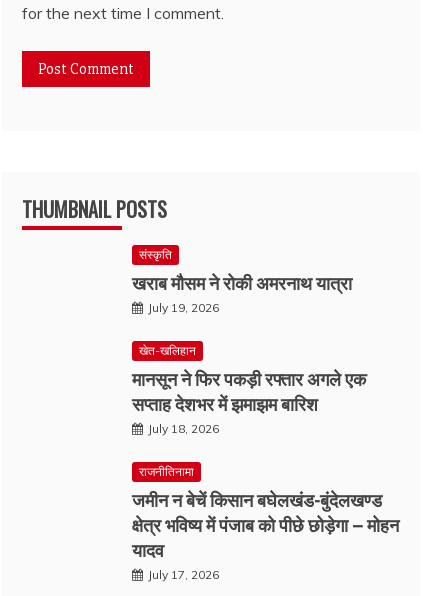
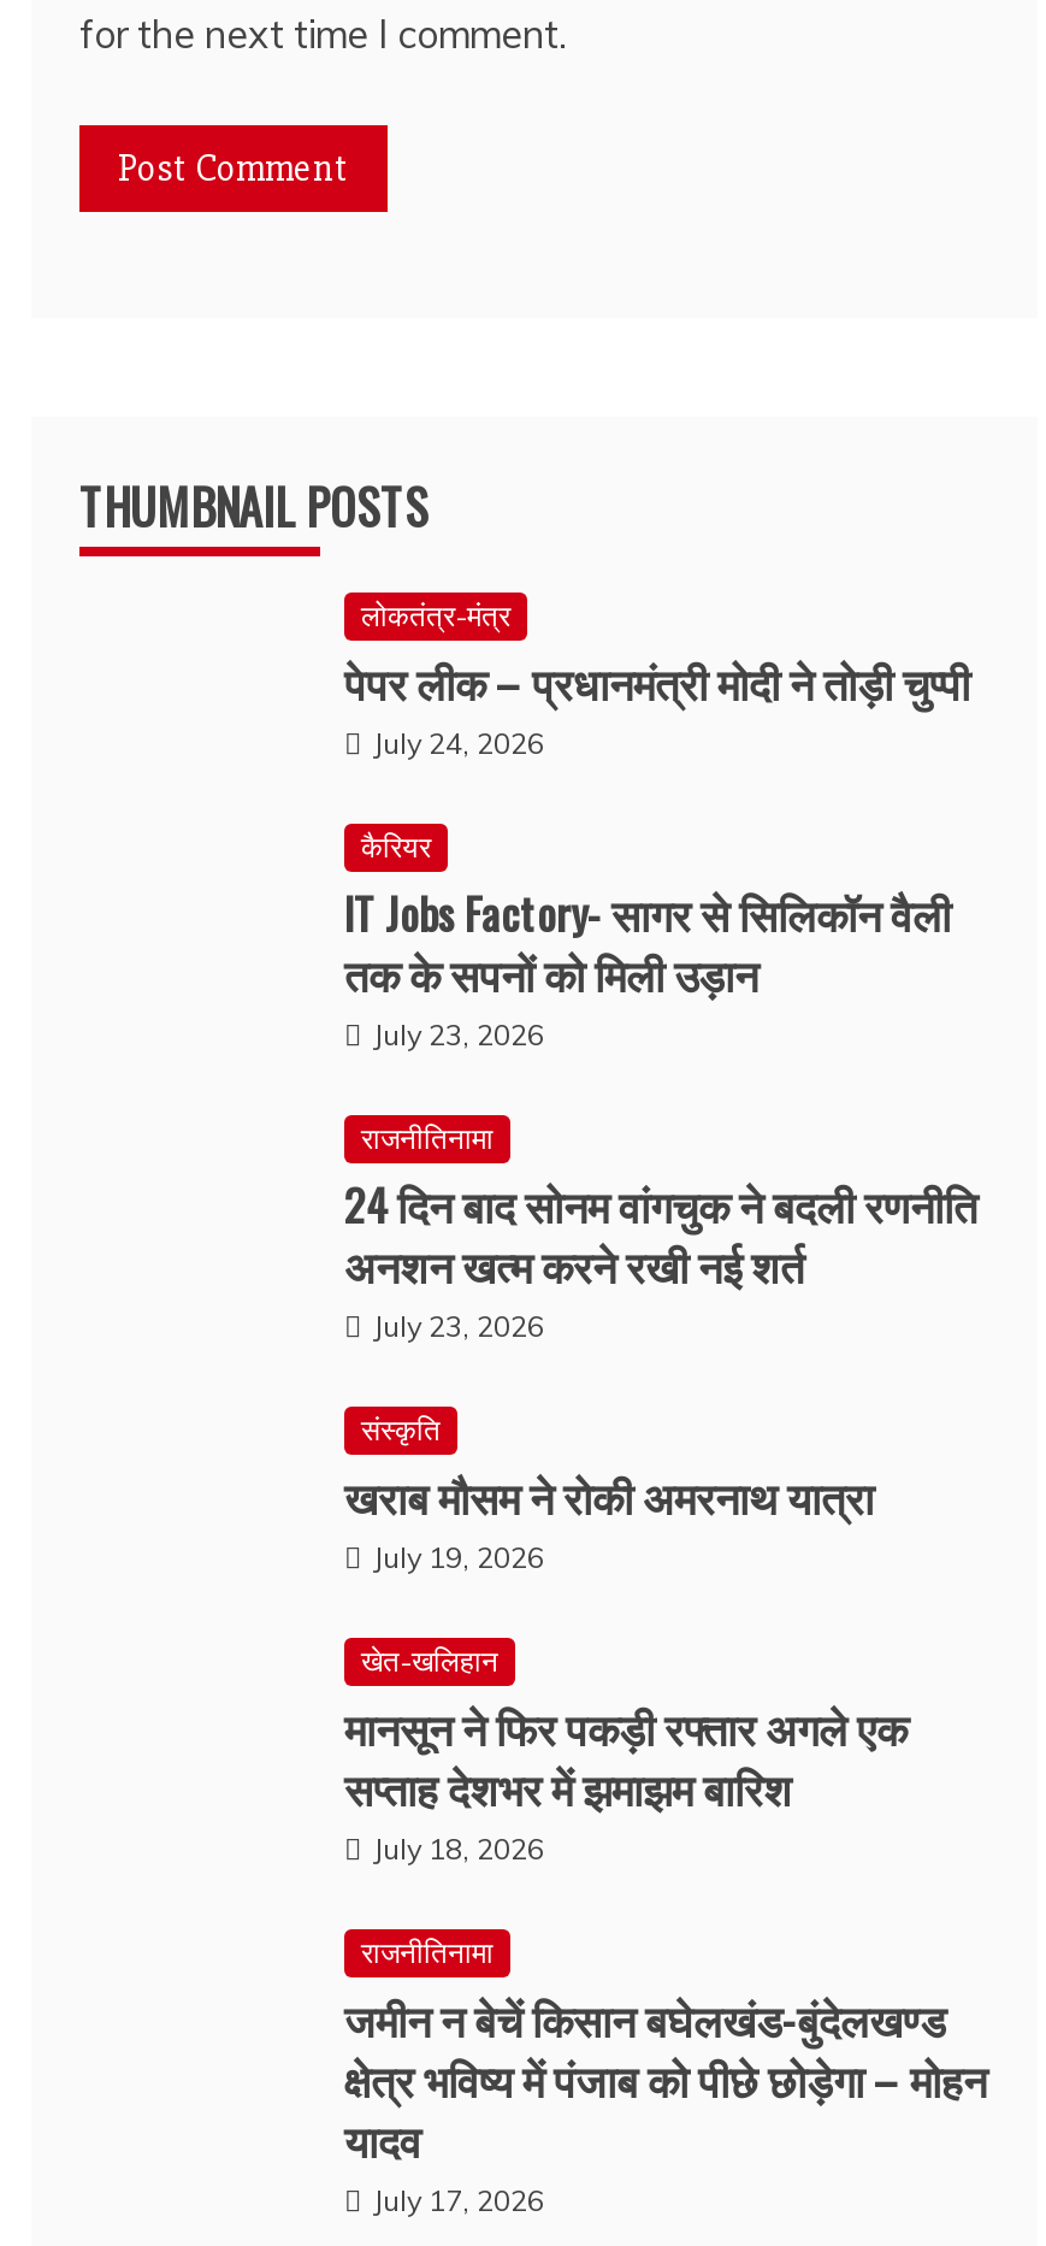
+ लोकतंत्र-मंत्र
+ पेपर लीक – प्रधानमंत्री मोदी ने तोड़ी चुप्पी
+ July 24, 2026
+ कैरियर
+ IT Jobs Factory- सागर से सिलिकॉन वैली
+ तक के सपनों को मिली उड़ान
+ July 23, 2026
+ राजनीतिनामा
+ 24 दिन बाद सोनम वांगचुक ने बदली रणनीति
+ अनशन खत्म करने रखी नई शर्त
+ July 23, 2026
